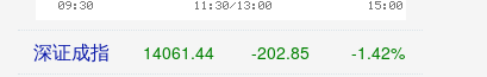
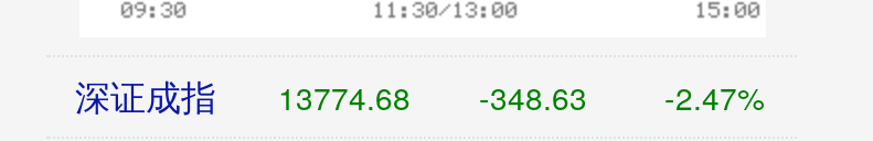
- 14061.44
+ 13774.68

- -202.85
+ -348.63

- -1.42%
+ -2.47%
